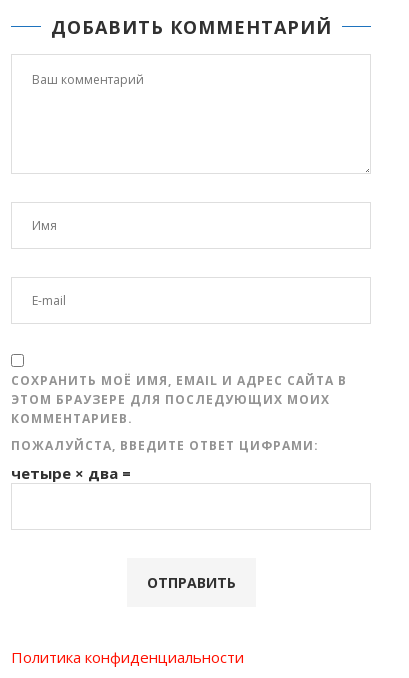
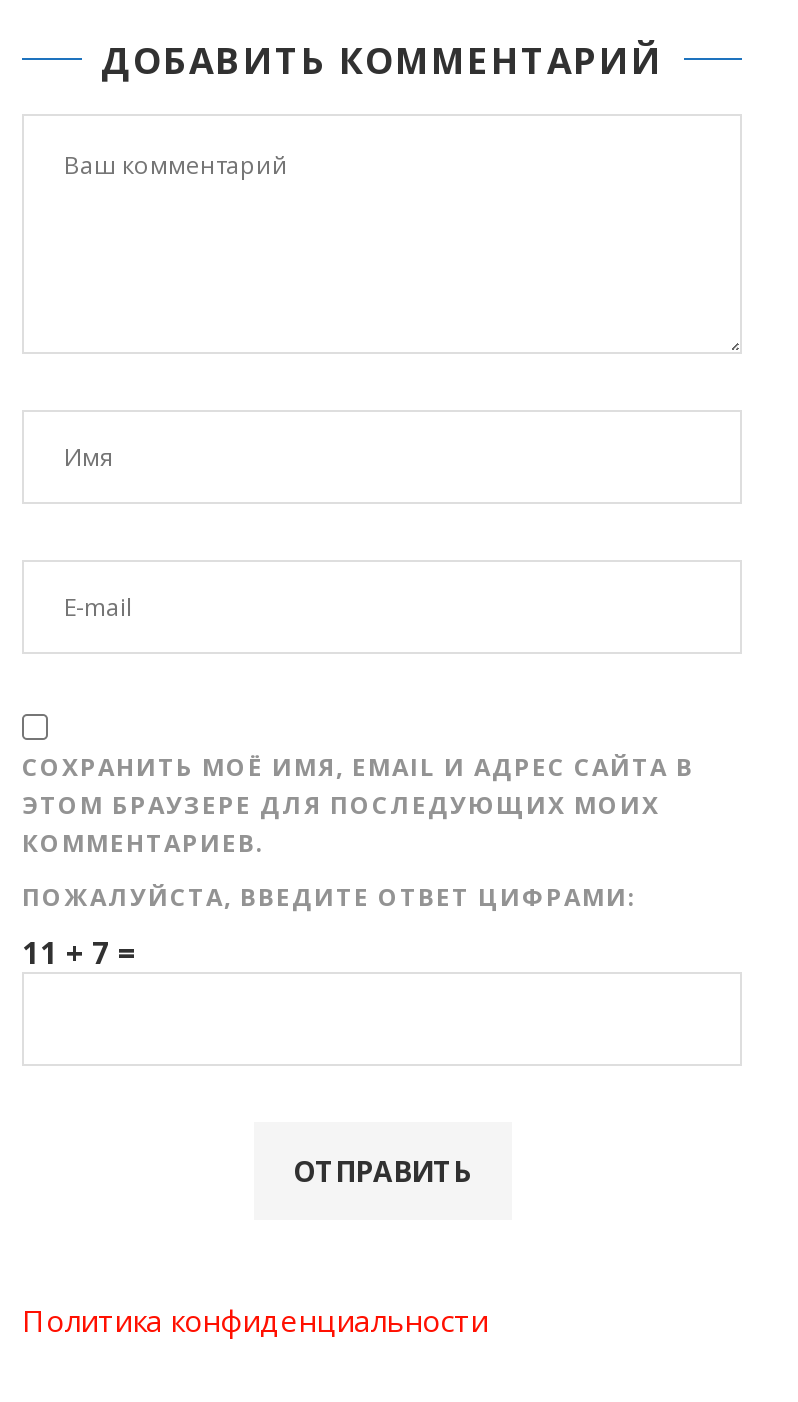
- четыре × два =
+ 11 + 7 =
